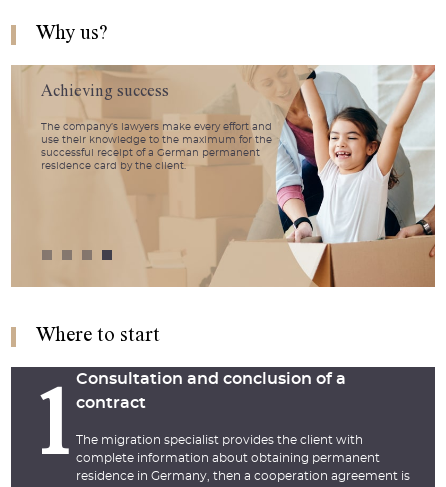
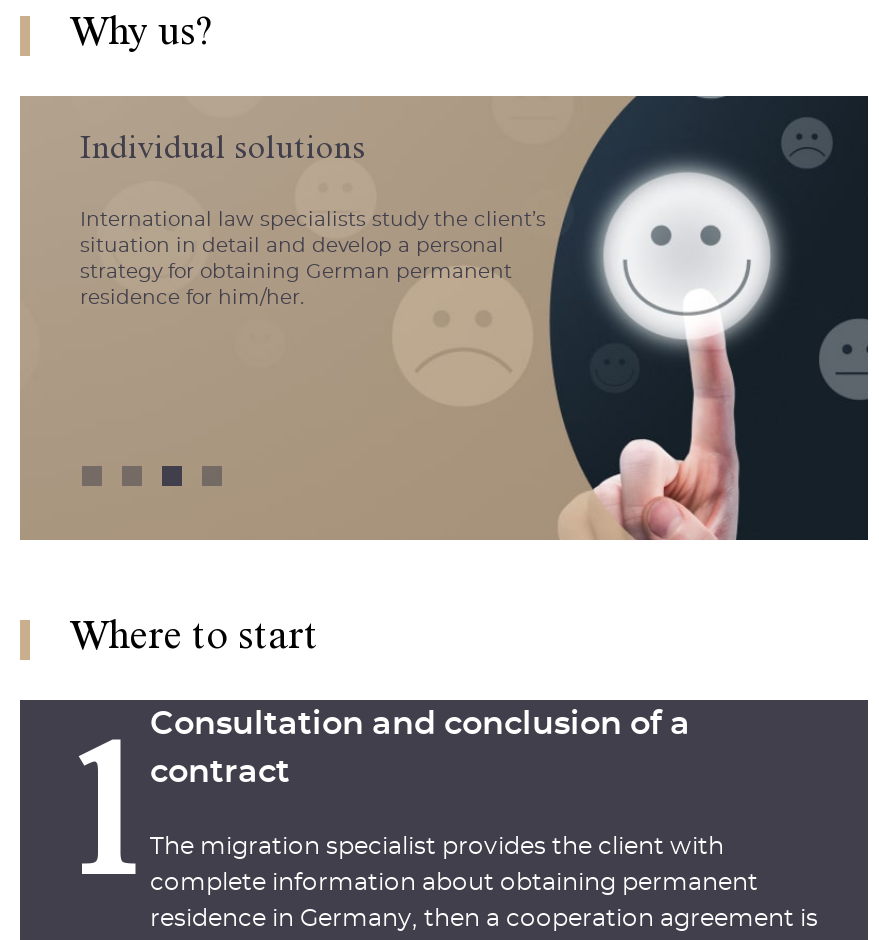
- [image]
- Achieving success
+ [image]
+ Individual solutions

- The company’s lawyers make every effort and
- use their knowledge to the maximum for the
- successful receipt of a German permanent
- residence card by the client.
+ International law specialists study the client’s
+ situation in detail and develop a personal
+ strategy for obtaining German permanent
+ residence for him/her.
